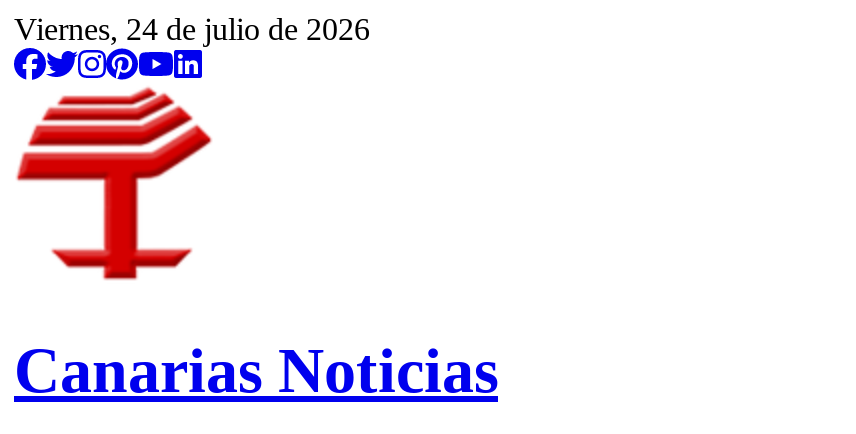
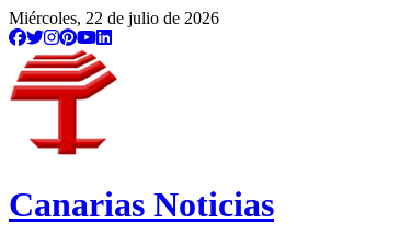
- Viernes, 24 de julio de 2026
+ Miércoles, 22 de julio de 2026
